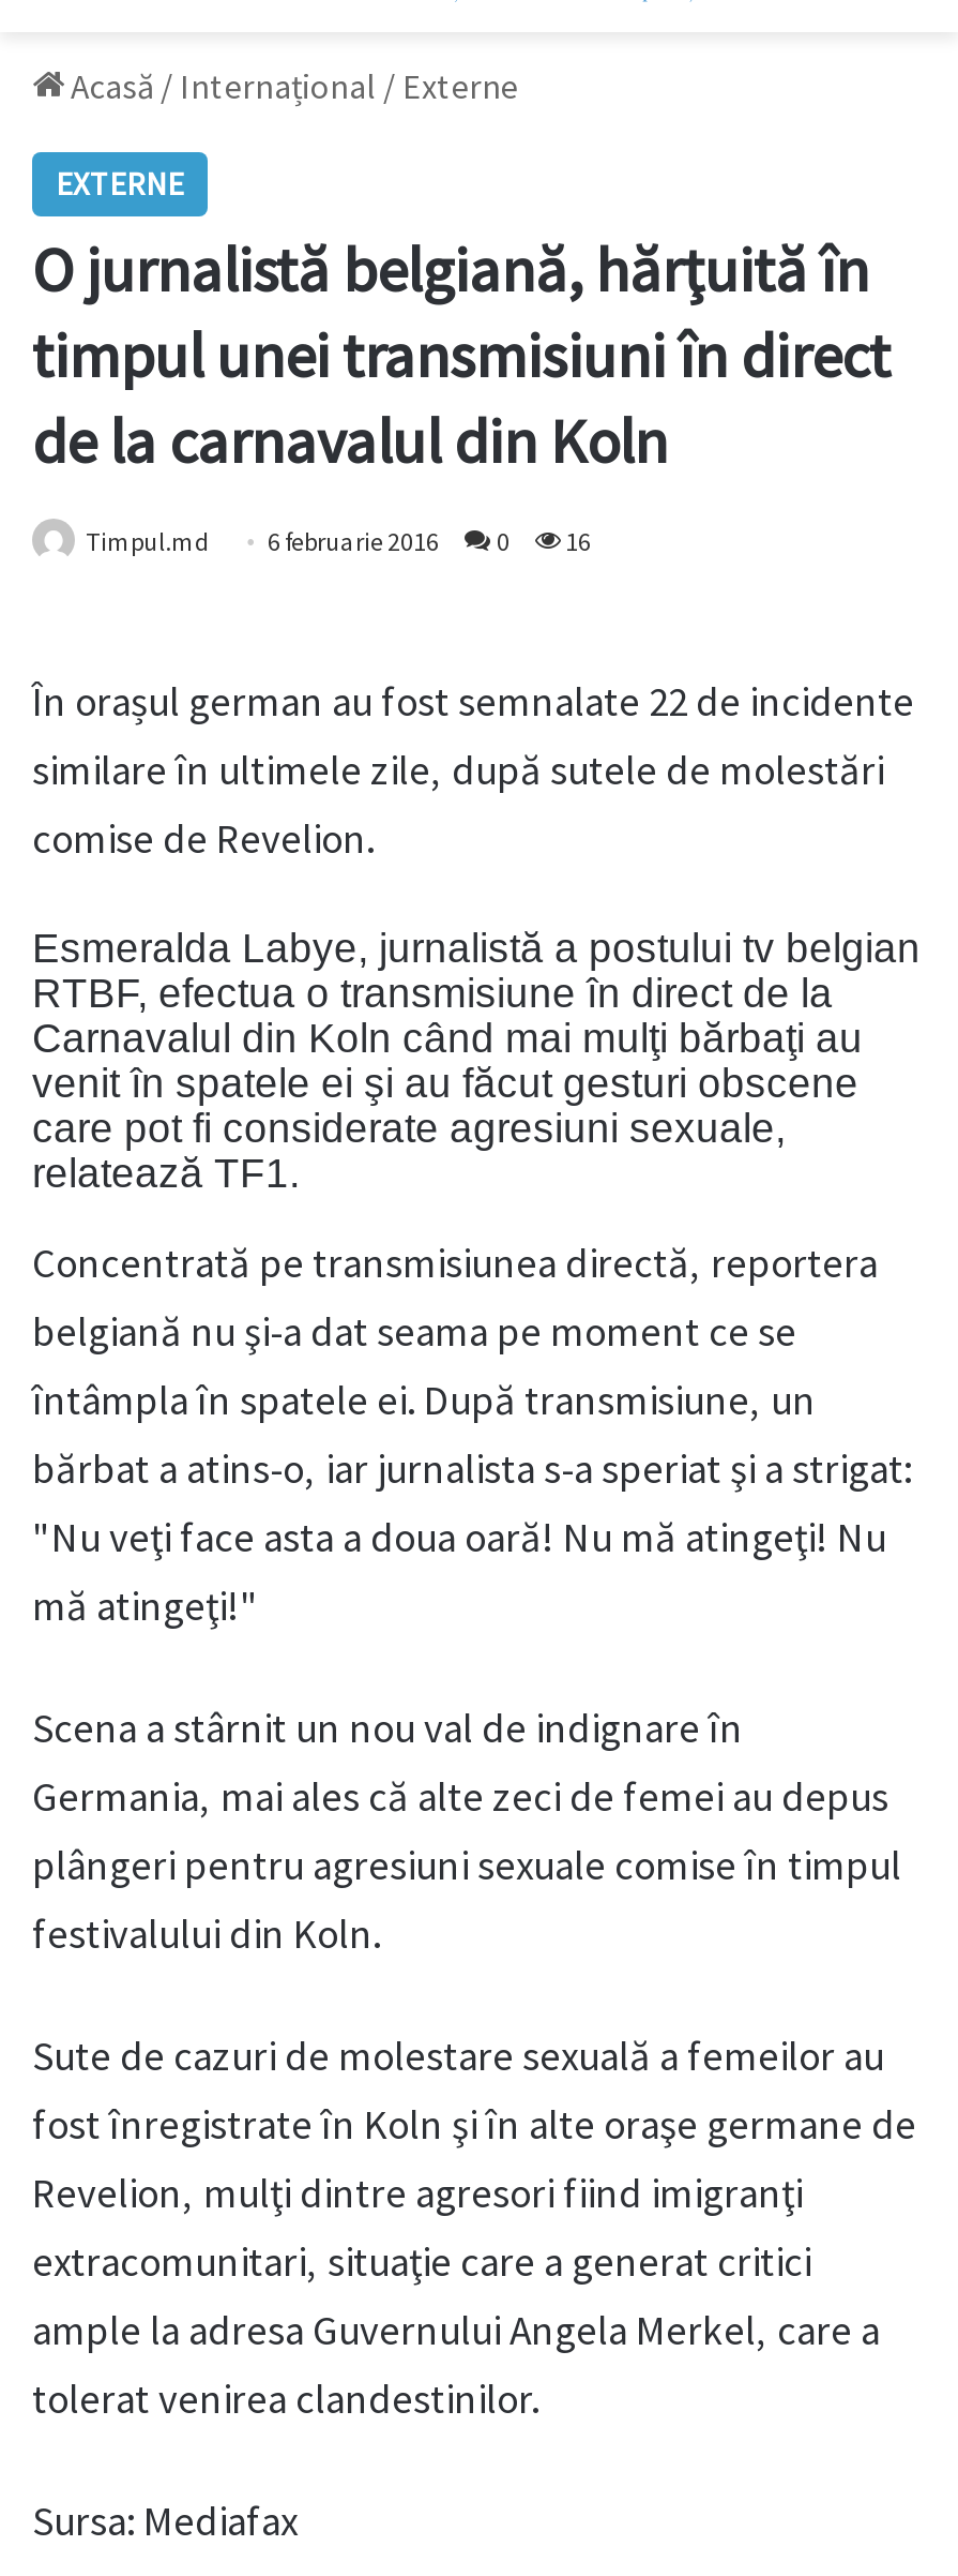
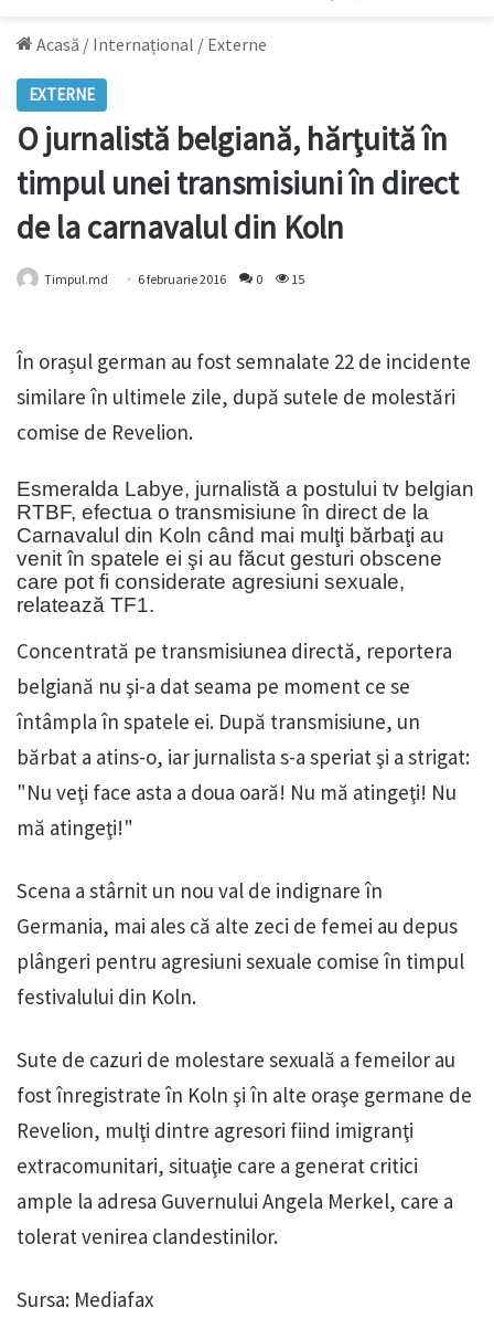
- Timpul.md 6 februarie 2016 0 16
+ Timpul.md 6 februarie 2016 0 15
